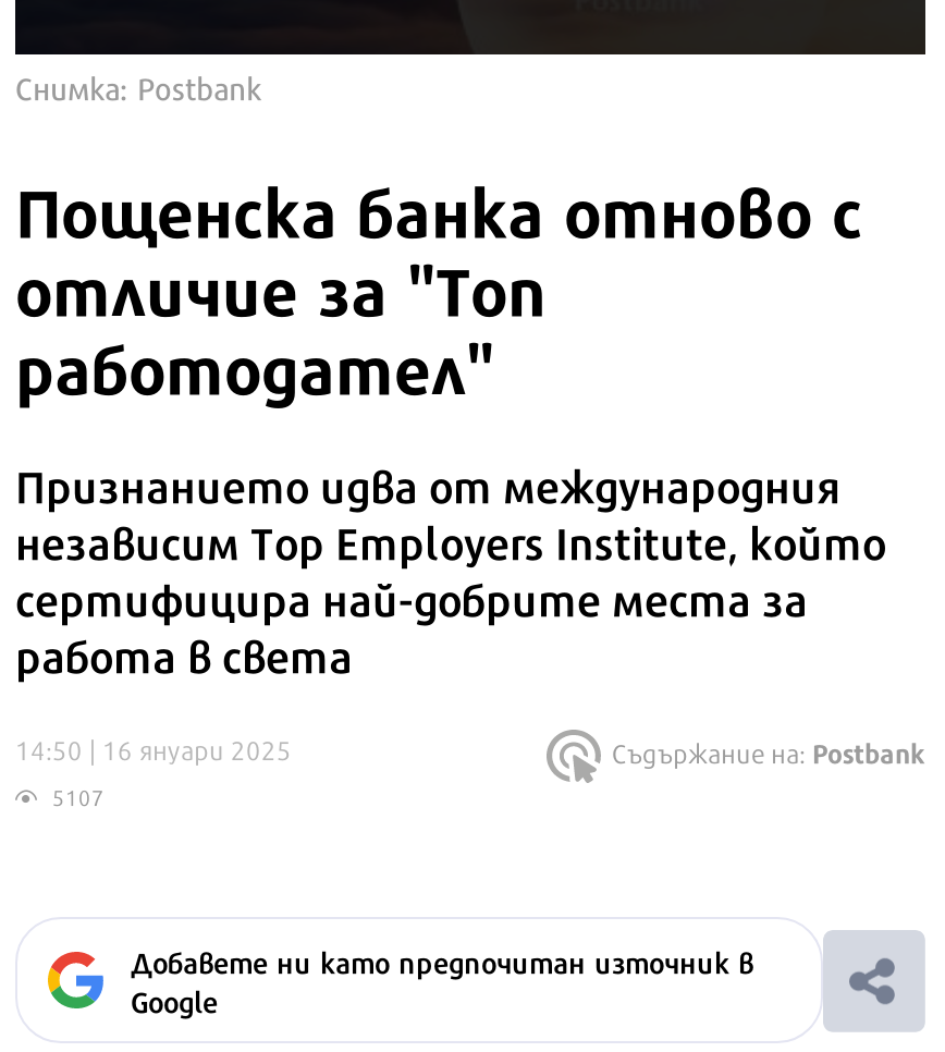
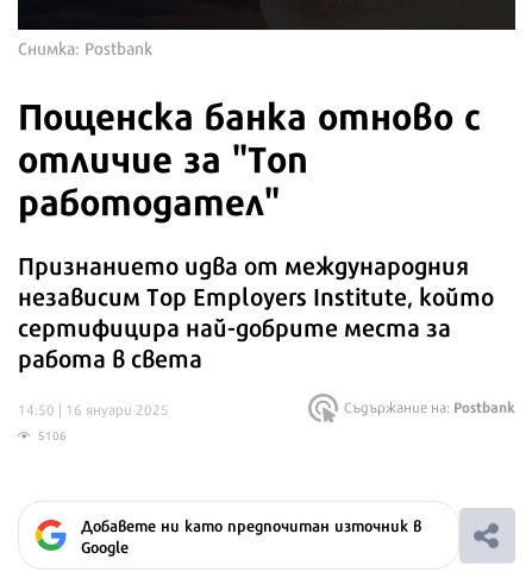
- 5107
+ 5106
